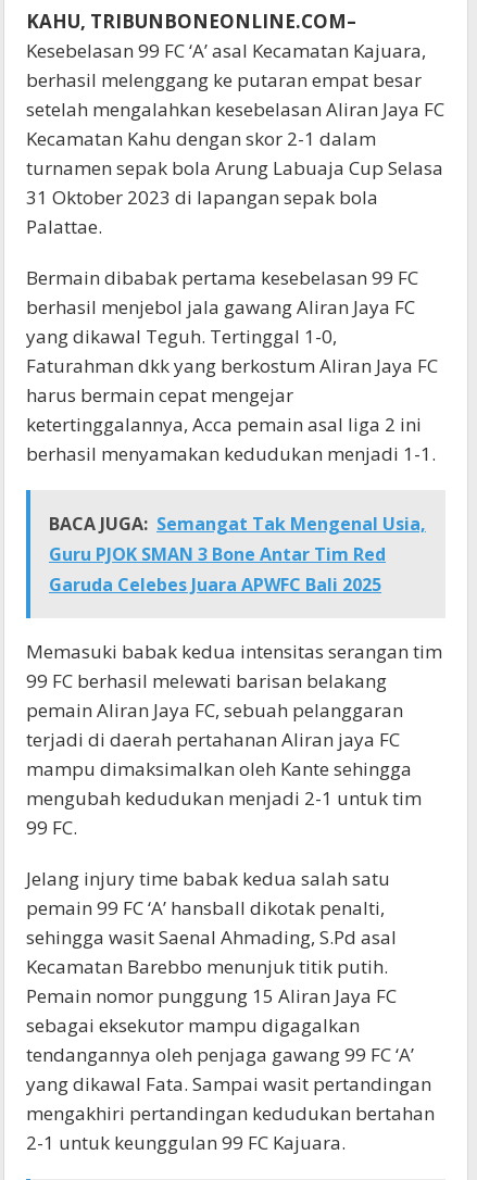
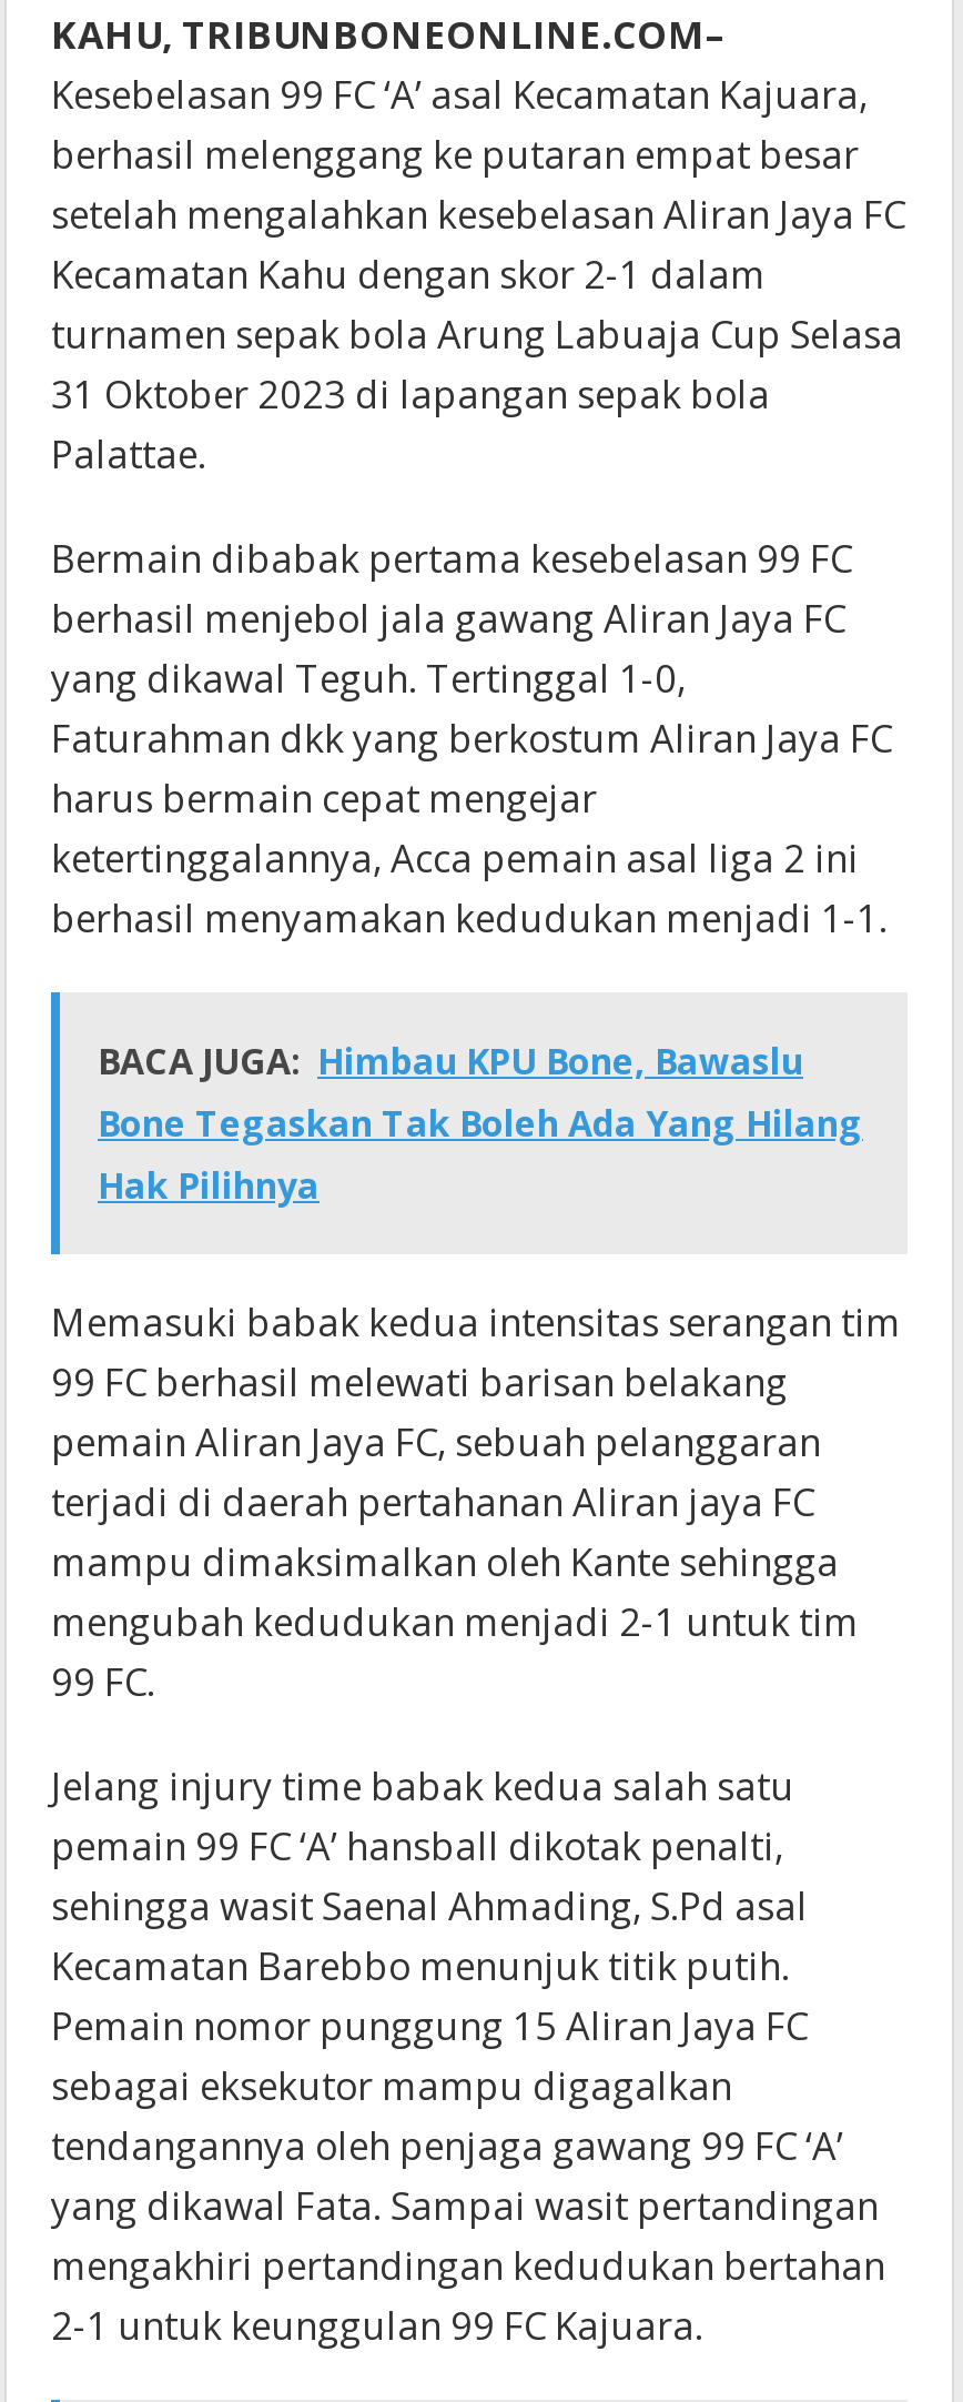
- BACA JUGA: Semangat Tak Mengenal Usia,
- Guru PJOK SMAN 3 Bone Antar Tim Red
- Garuda Celebes Juara APWFC Bali 2025
+ BACA JUGA: Himbau KPU Bone, Bawaslu
+ Bone Tegaskan Tak Boleh Ada Yang Hilang
+ Hak Pilihnya
